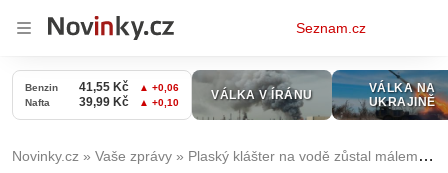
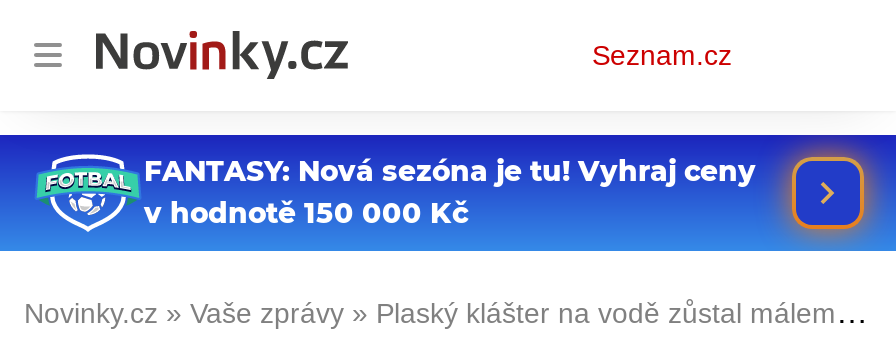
- [image]
+ [image]
